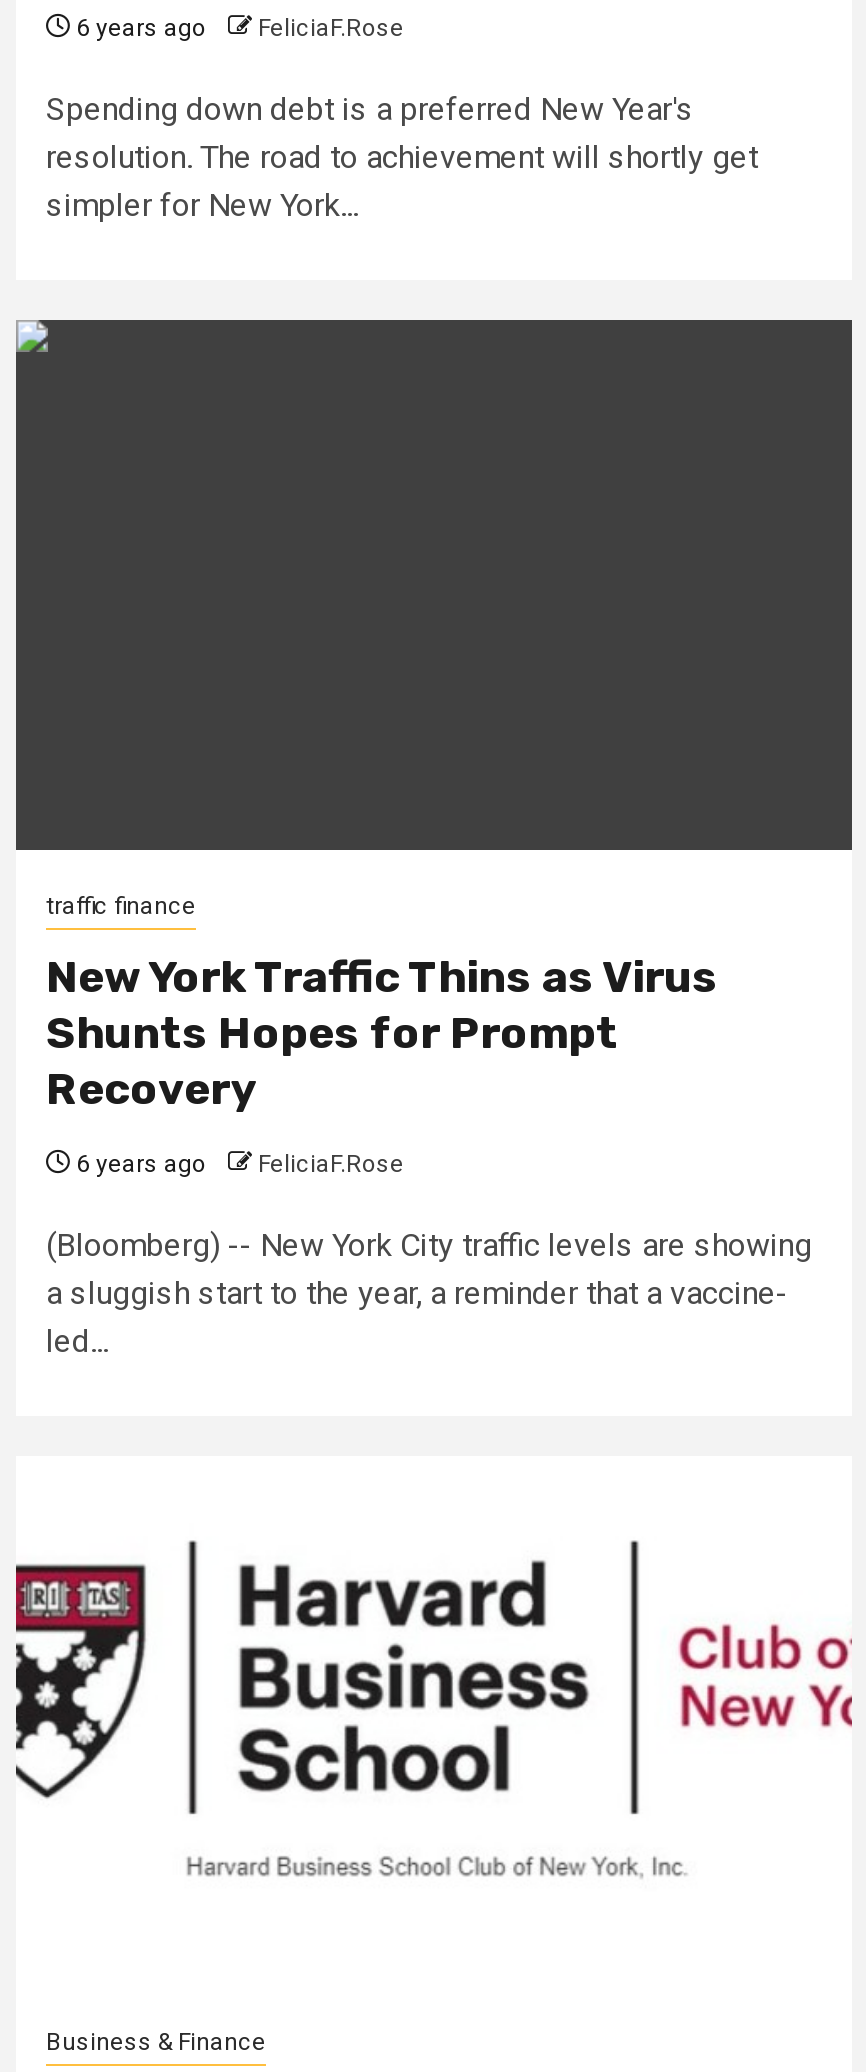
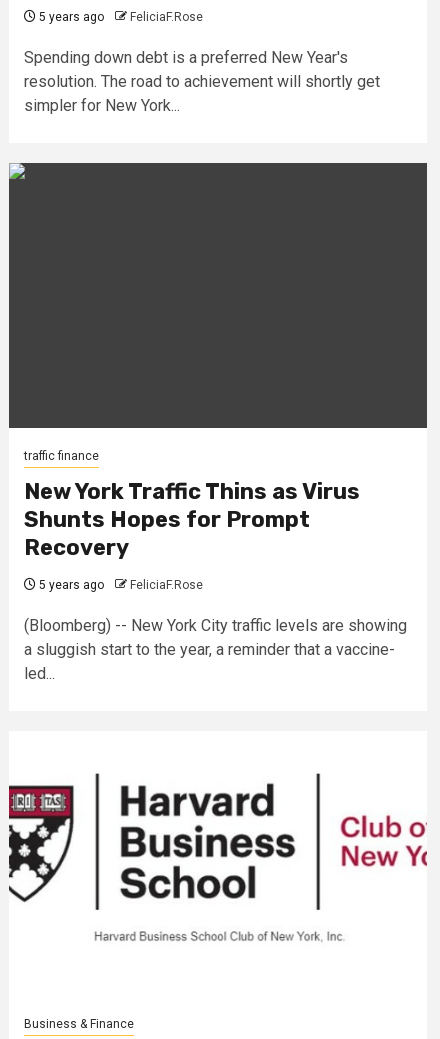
- 6 years ago FeliciaF.Rose
+ 5 years ago FeliciaF.Rose

- 6 years ago FeliciaF.Rose
+ 5 years ago FeliciaF.Rose
